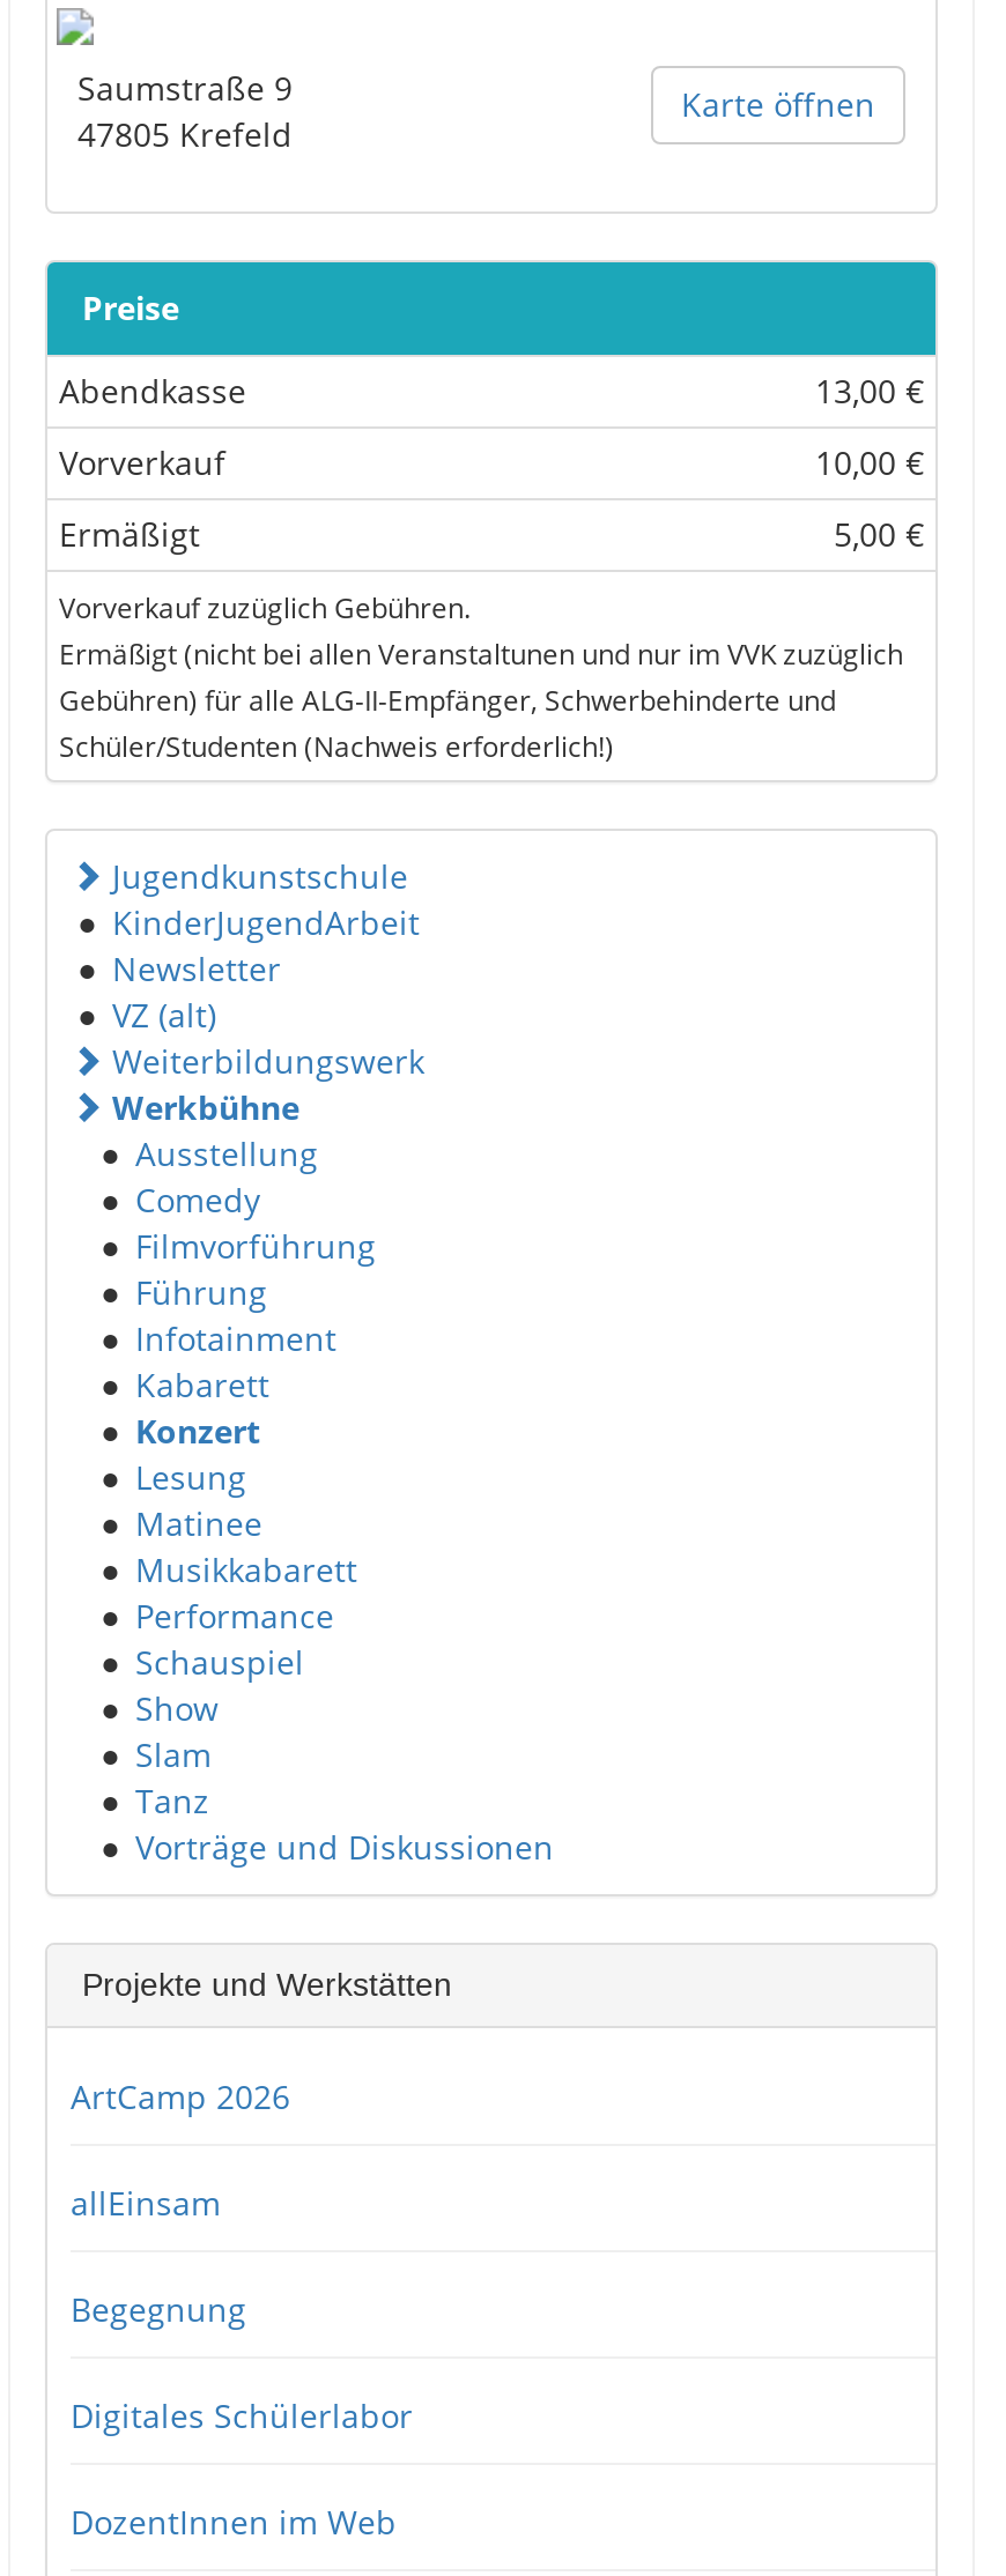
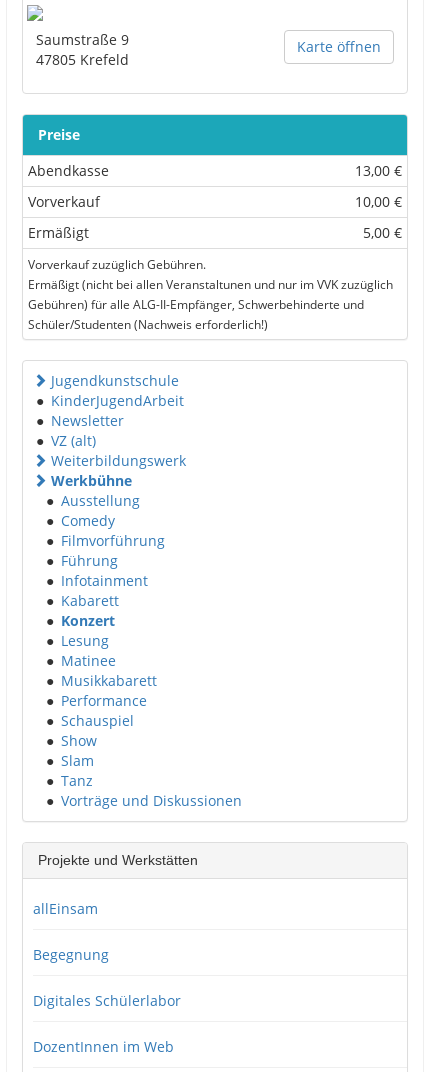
- ArtCamp 2026
